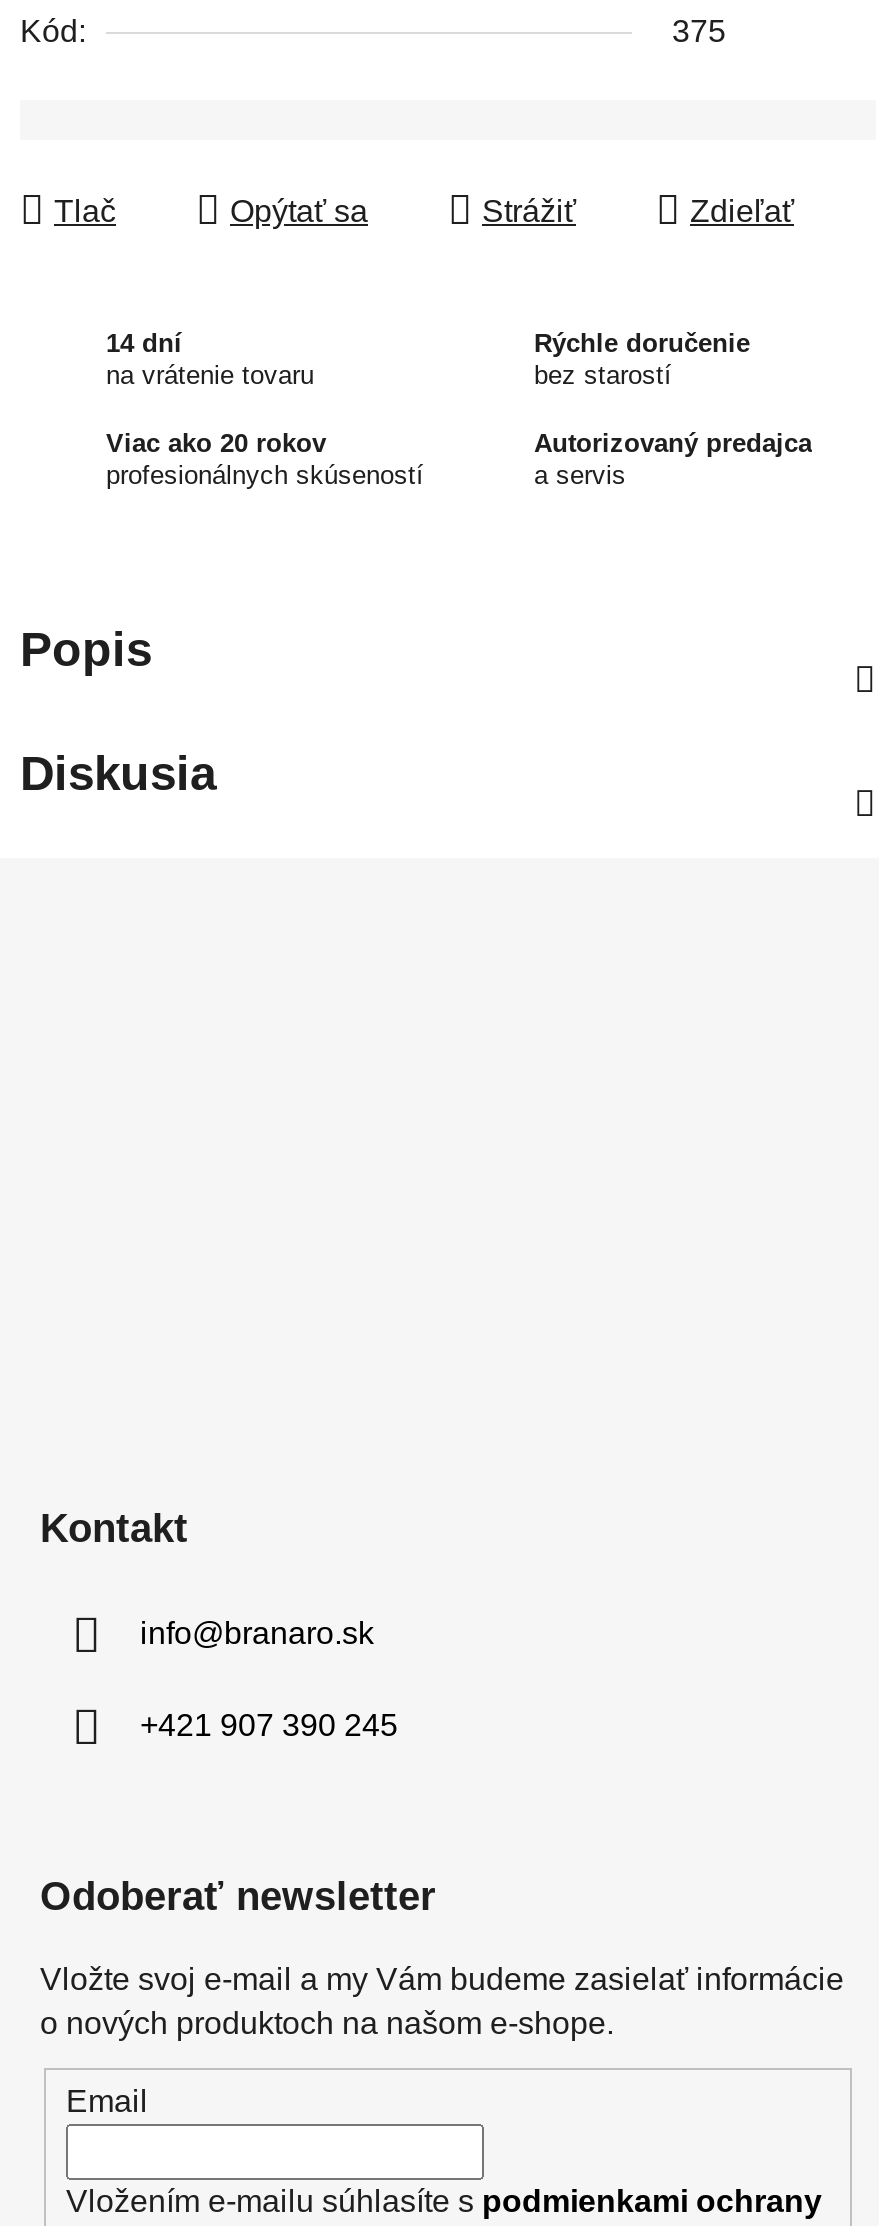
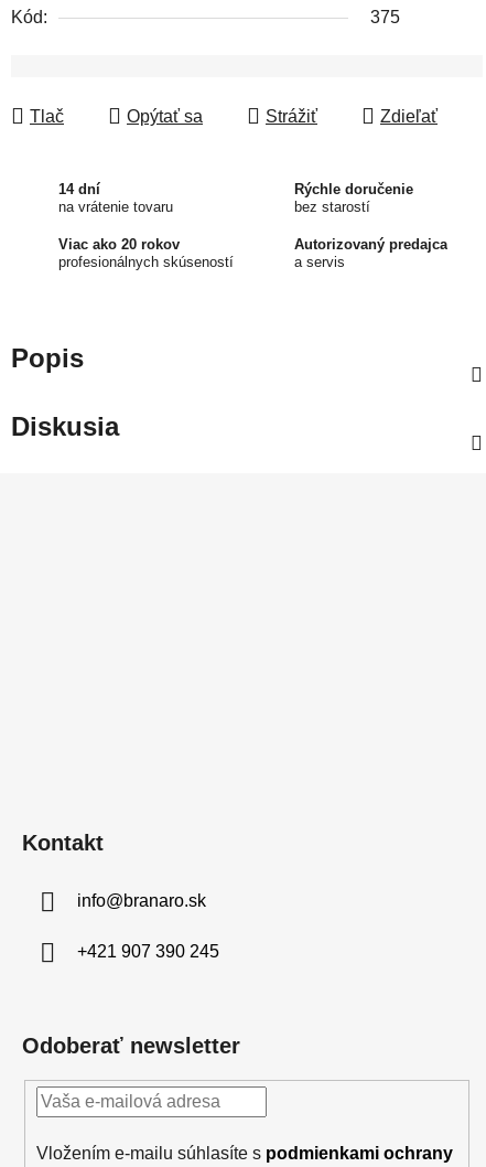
- Vložte svoj e-mail a my Vám budeme zasielať informácie
- o nových produktoch na našom e-shope.
- Email
